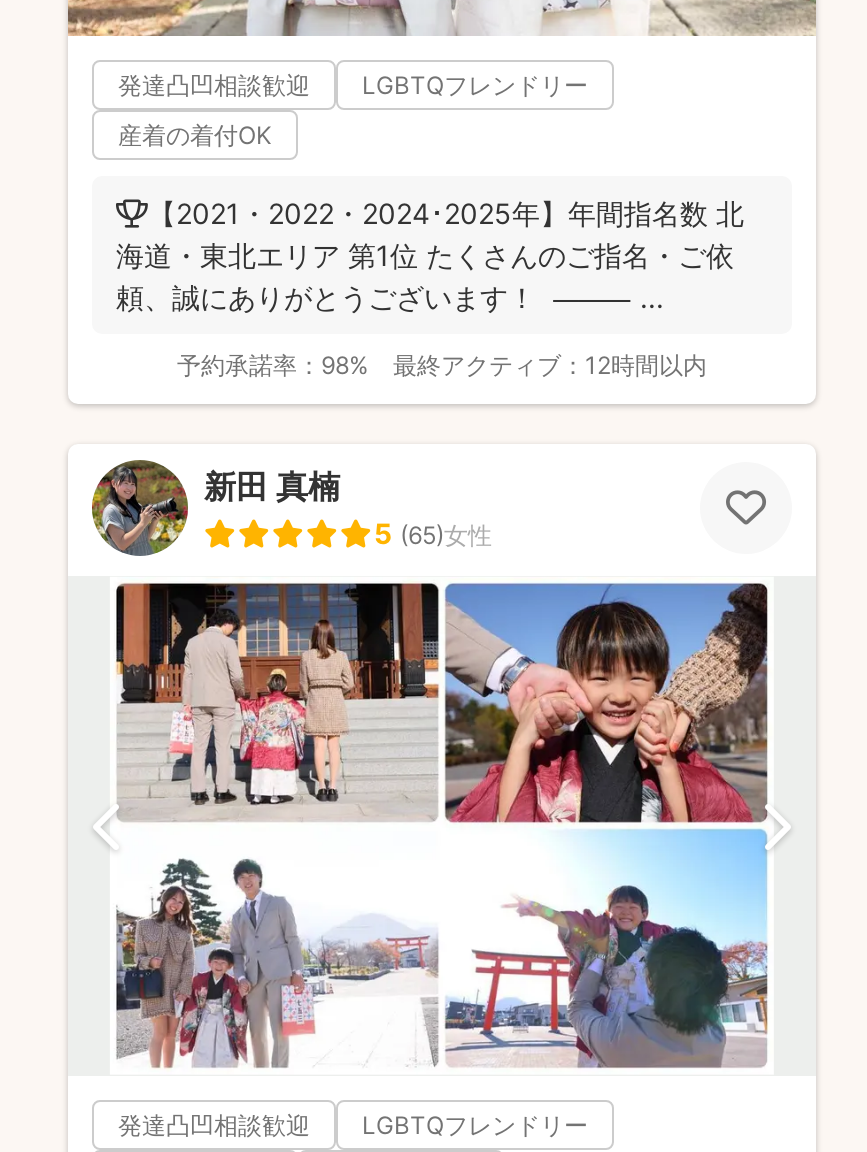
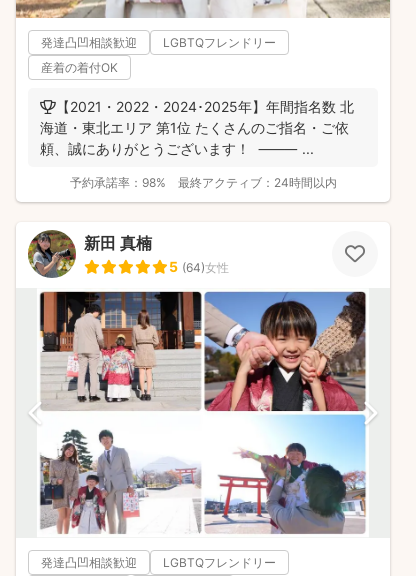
- 最終アクティブ：12時間以内
+ 最終アクティブ：24時間以内

- 5 (65)女性
+ 5 (64)女性
